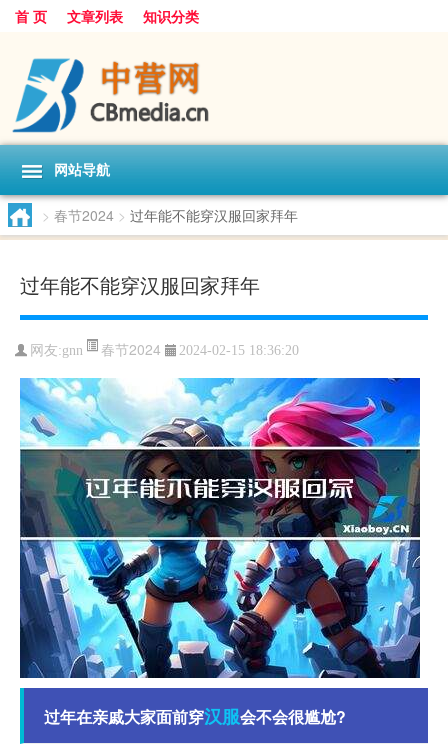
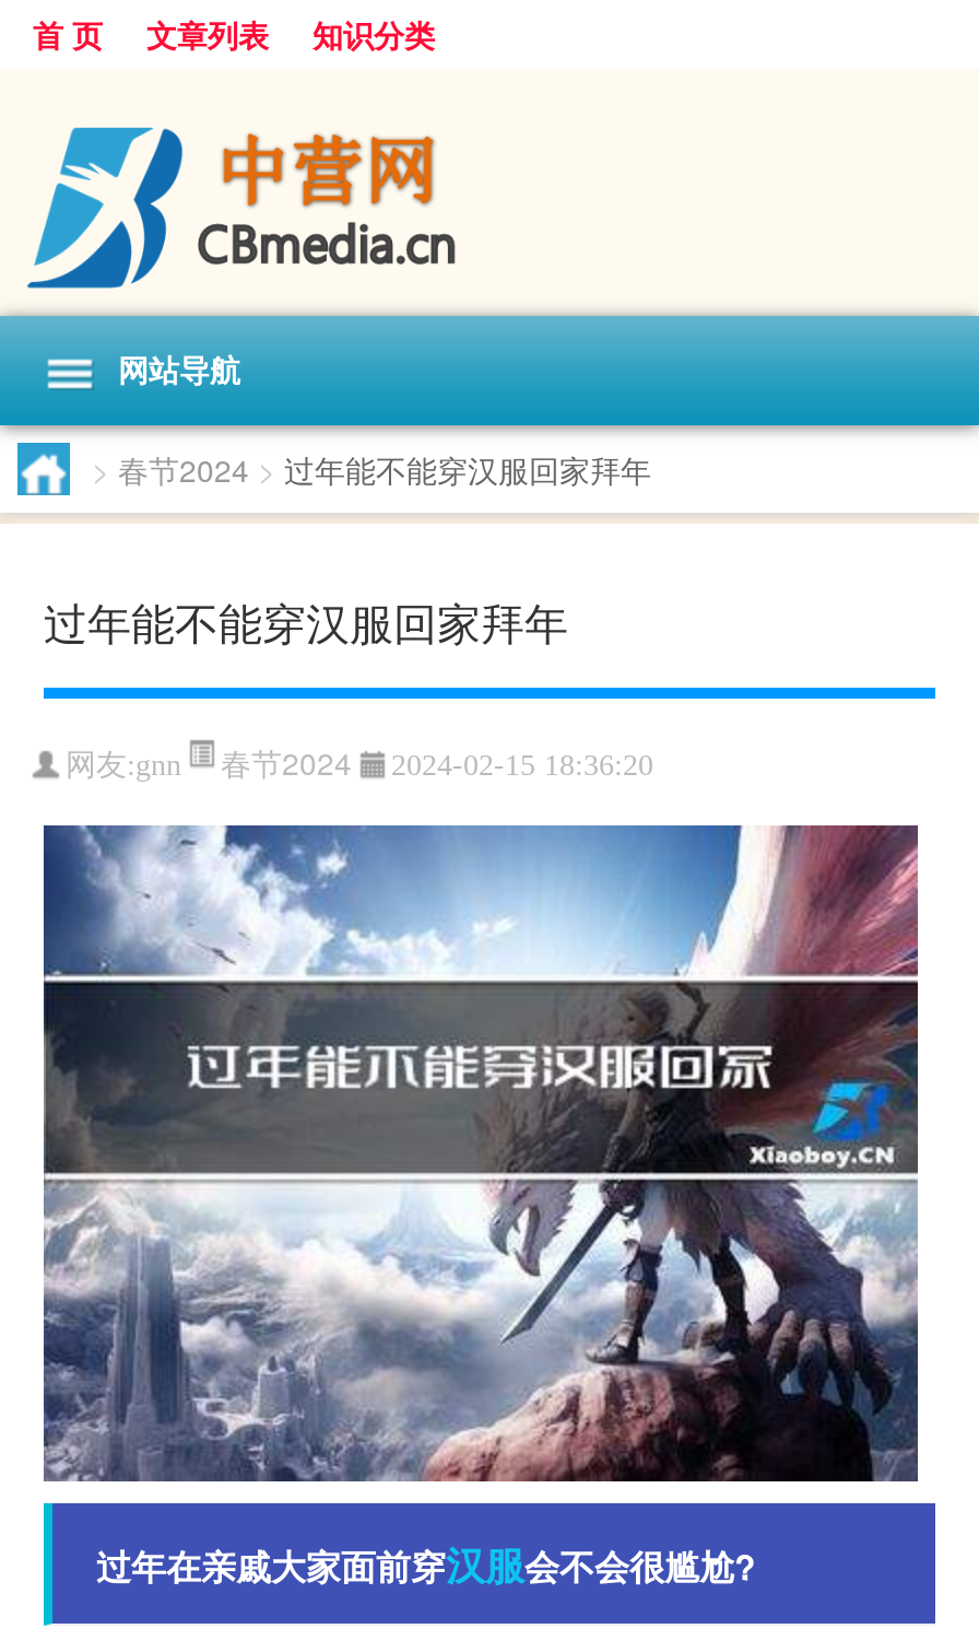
- [image]
+ [image]
